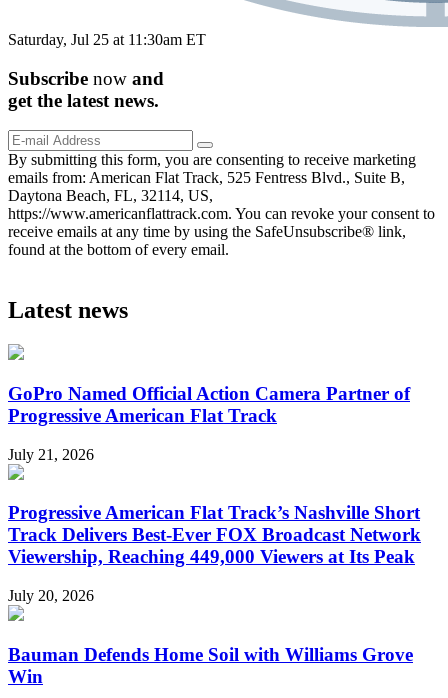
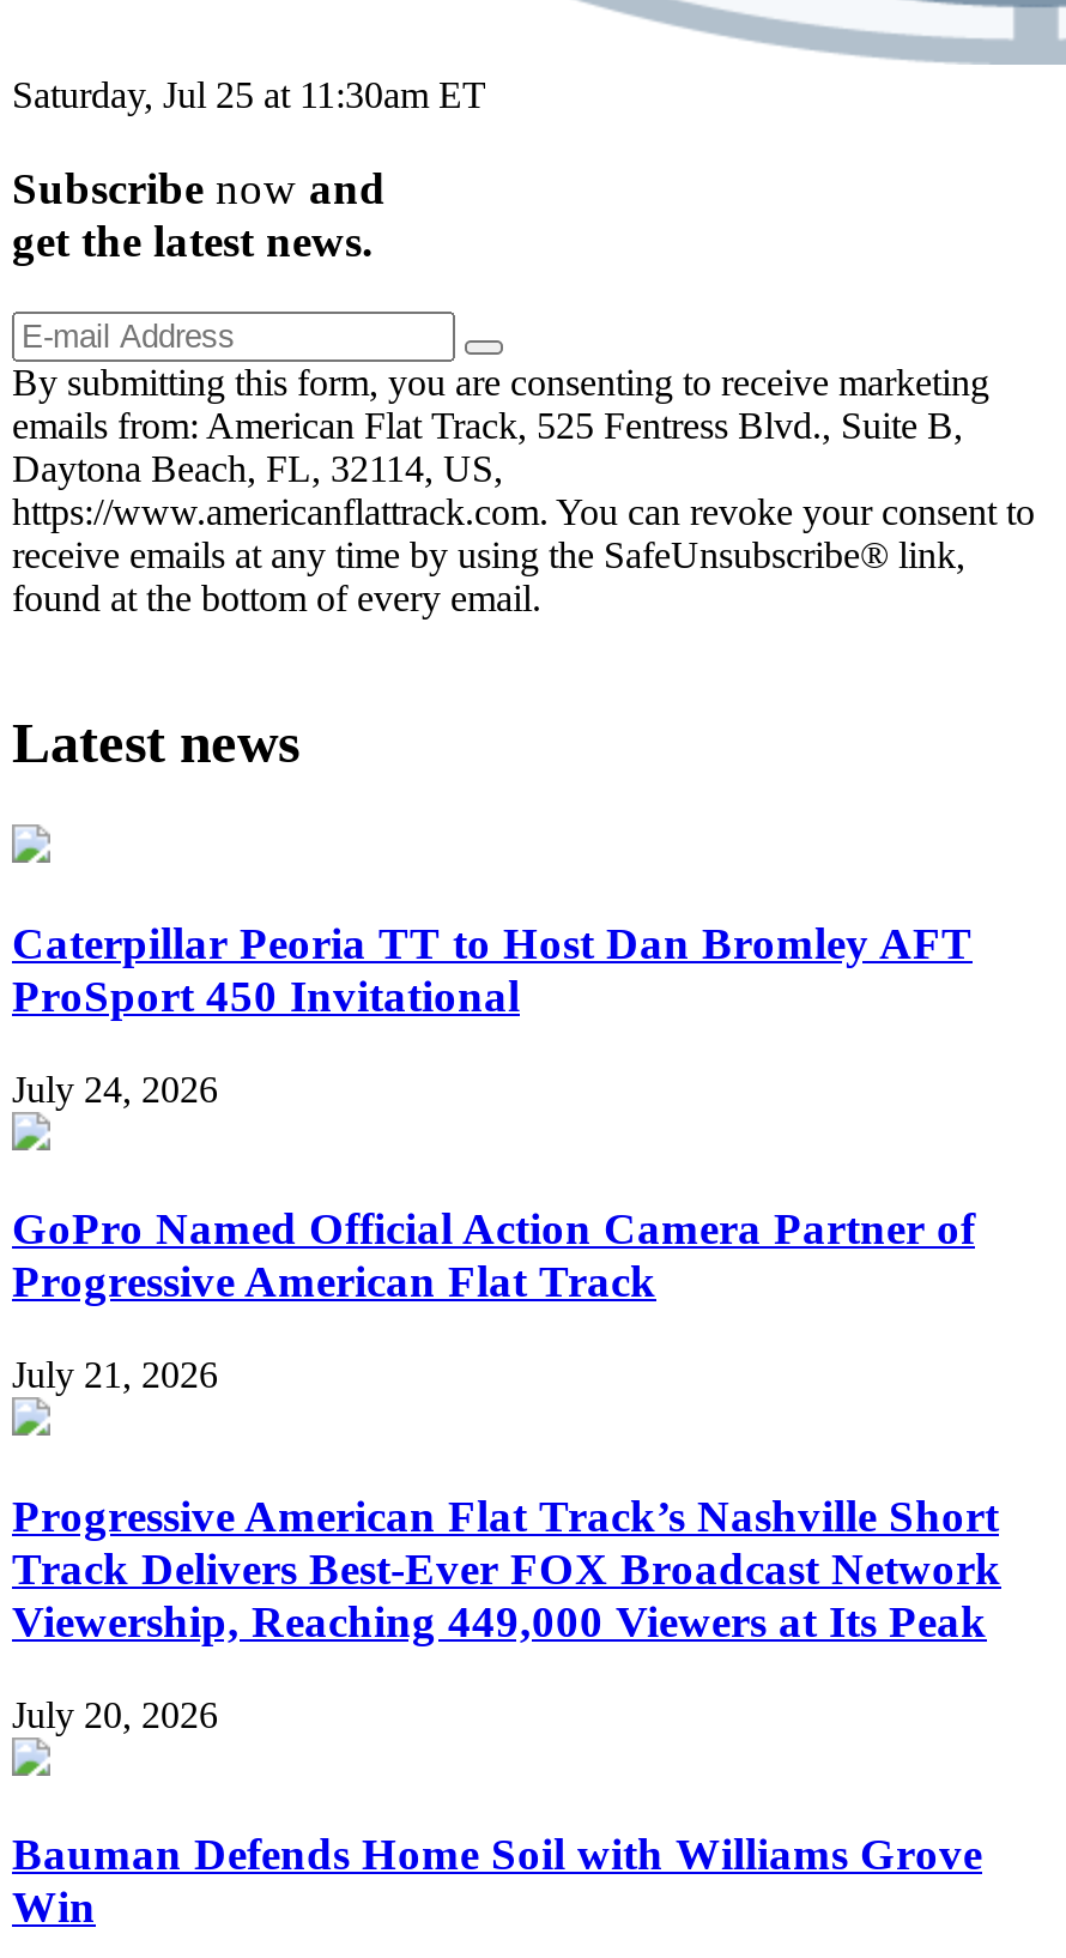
+ Caterpillar Peoria TT to Host Dan Bromley AFT
+ ProSport 450 Invitational
+ July 24, 2026
